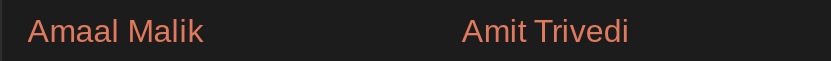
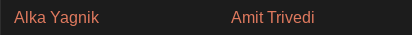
- Amaal Malik
+ Alka Yagnik
